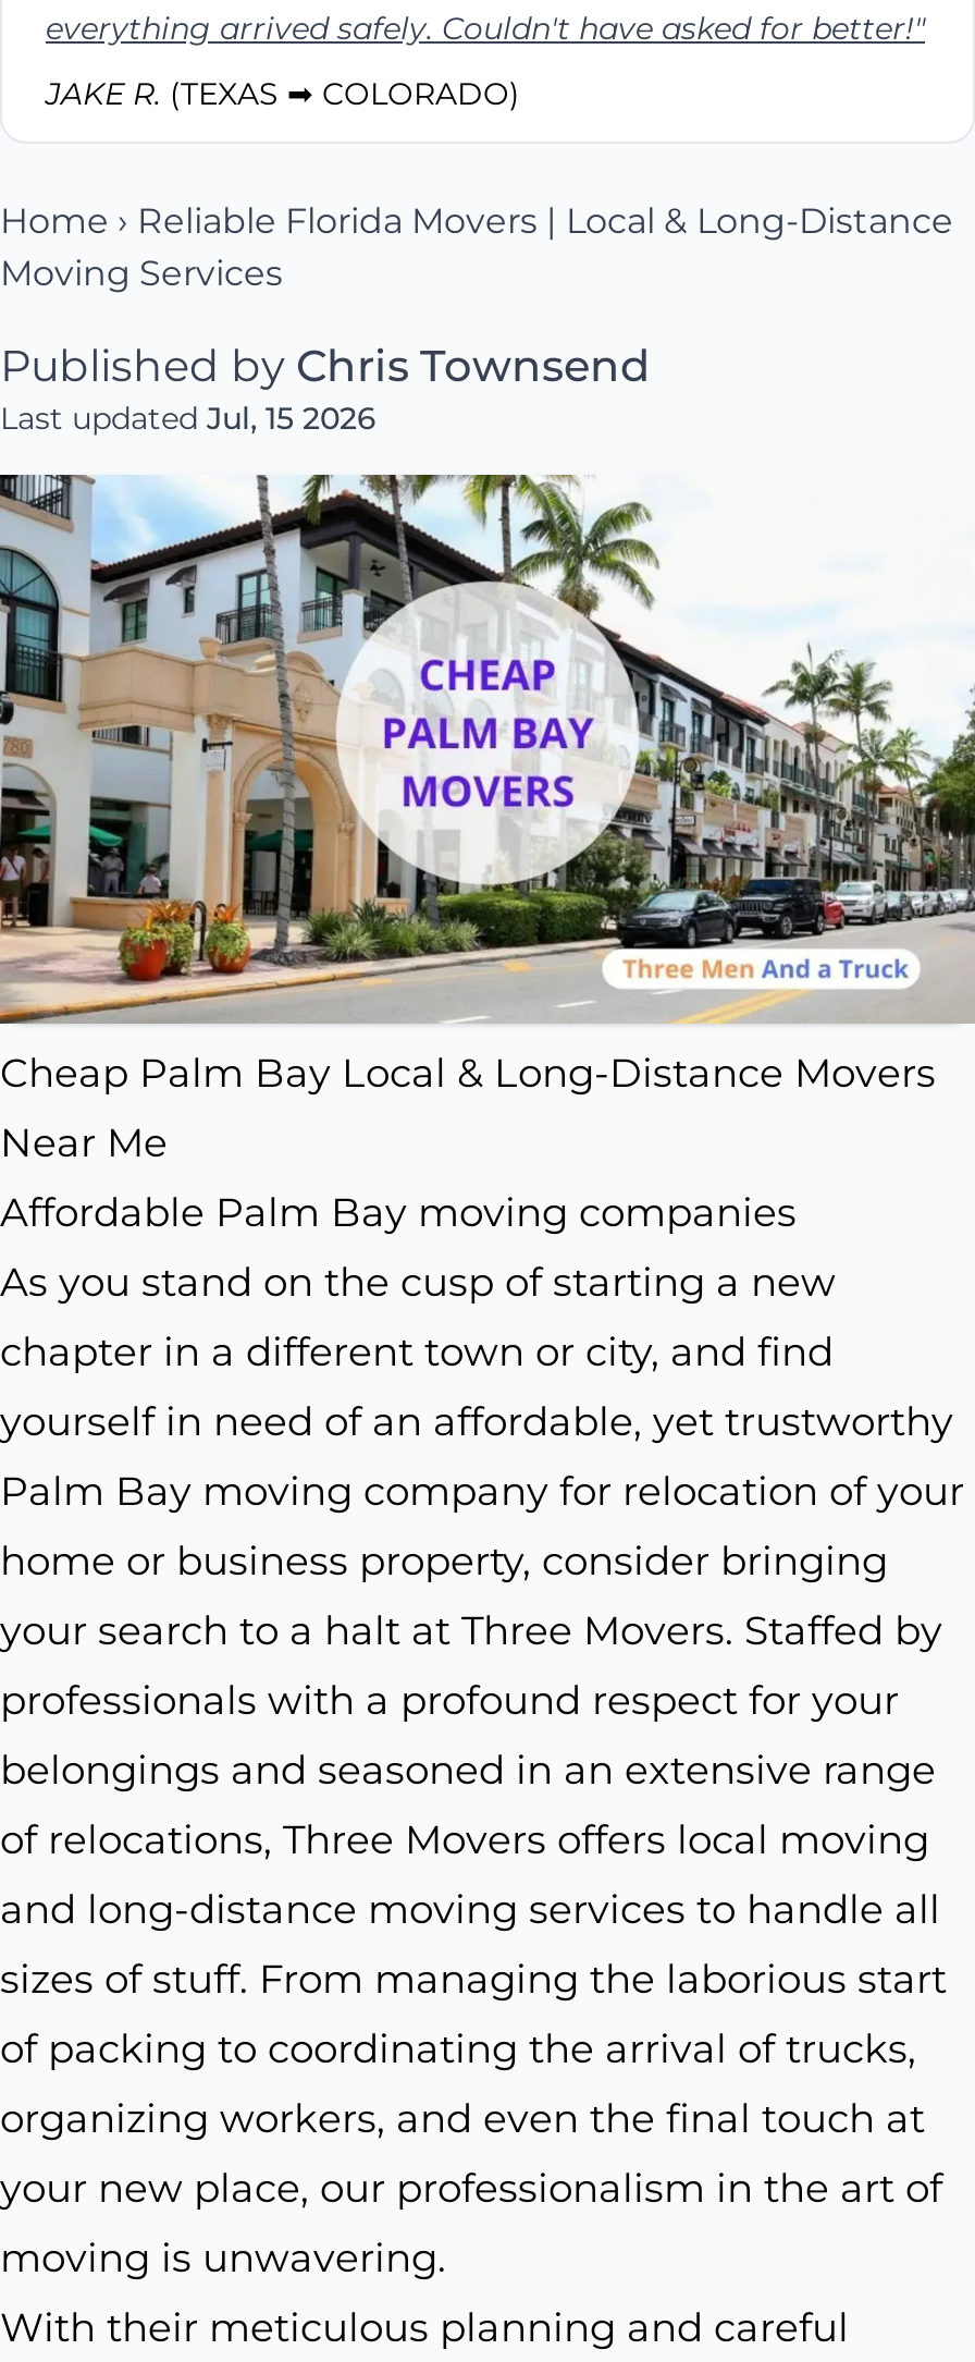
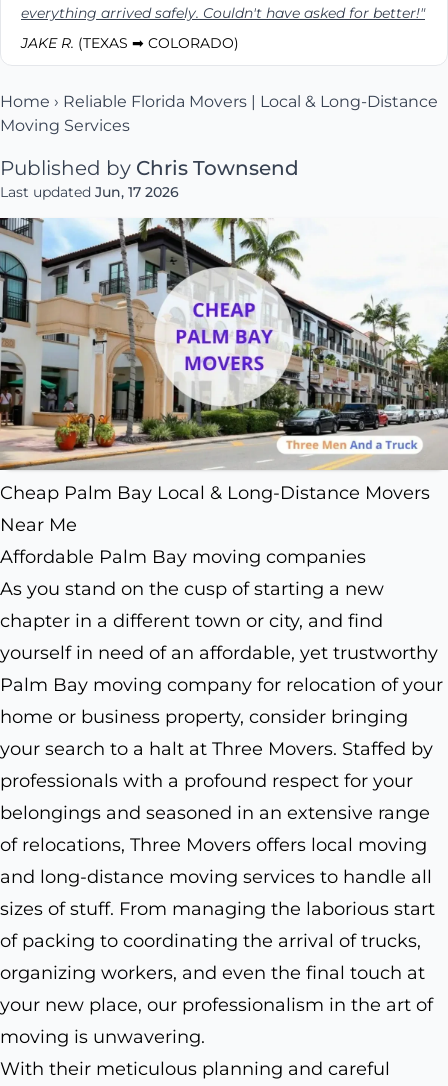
- Last updated Jul, 15 2026
+ Last updated Jun, 17 2026
